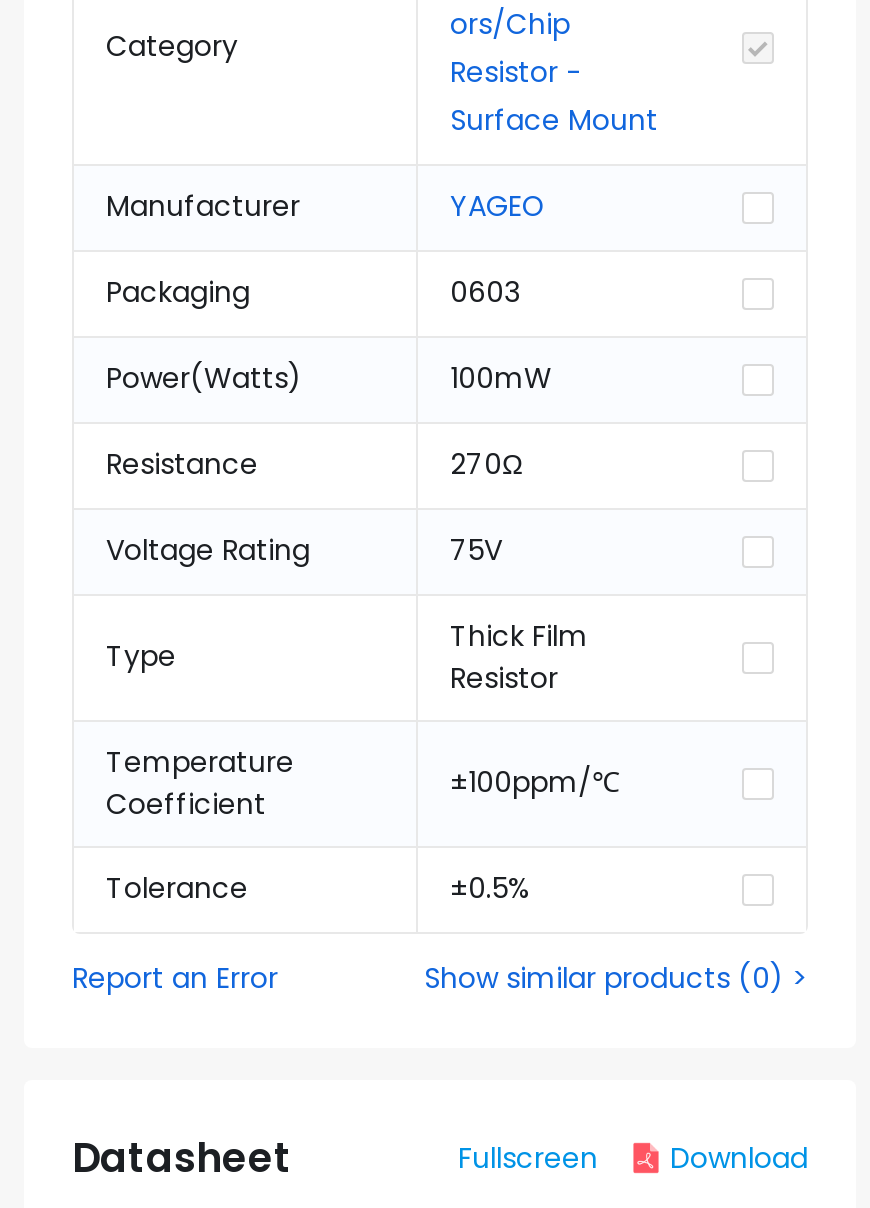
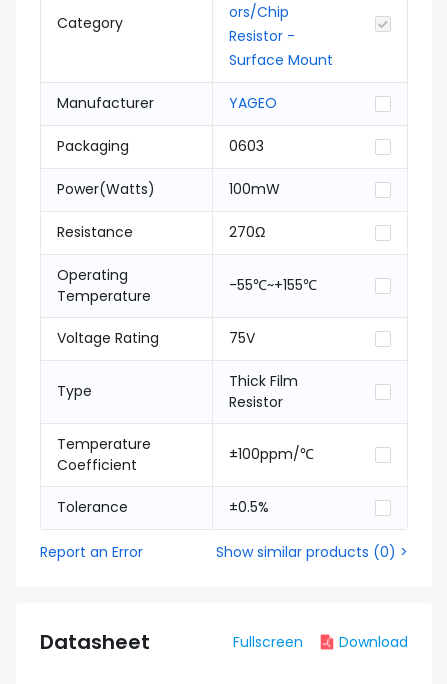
+ Operating
+ Temperature

+ -55℃~+155℃
